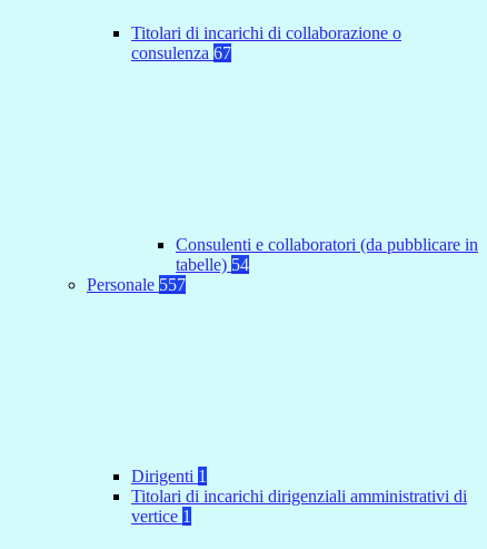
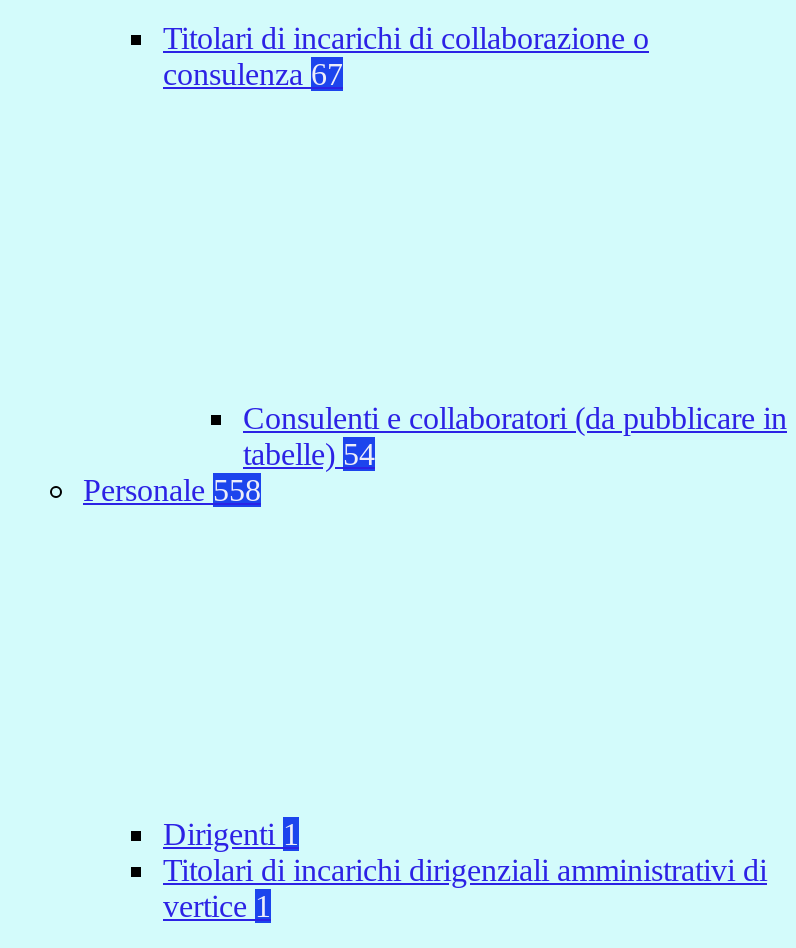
- Personale 557
+ Personale 558
